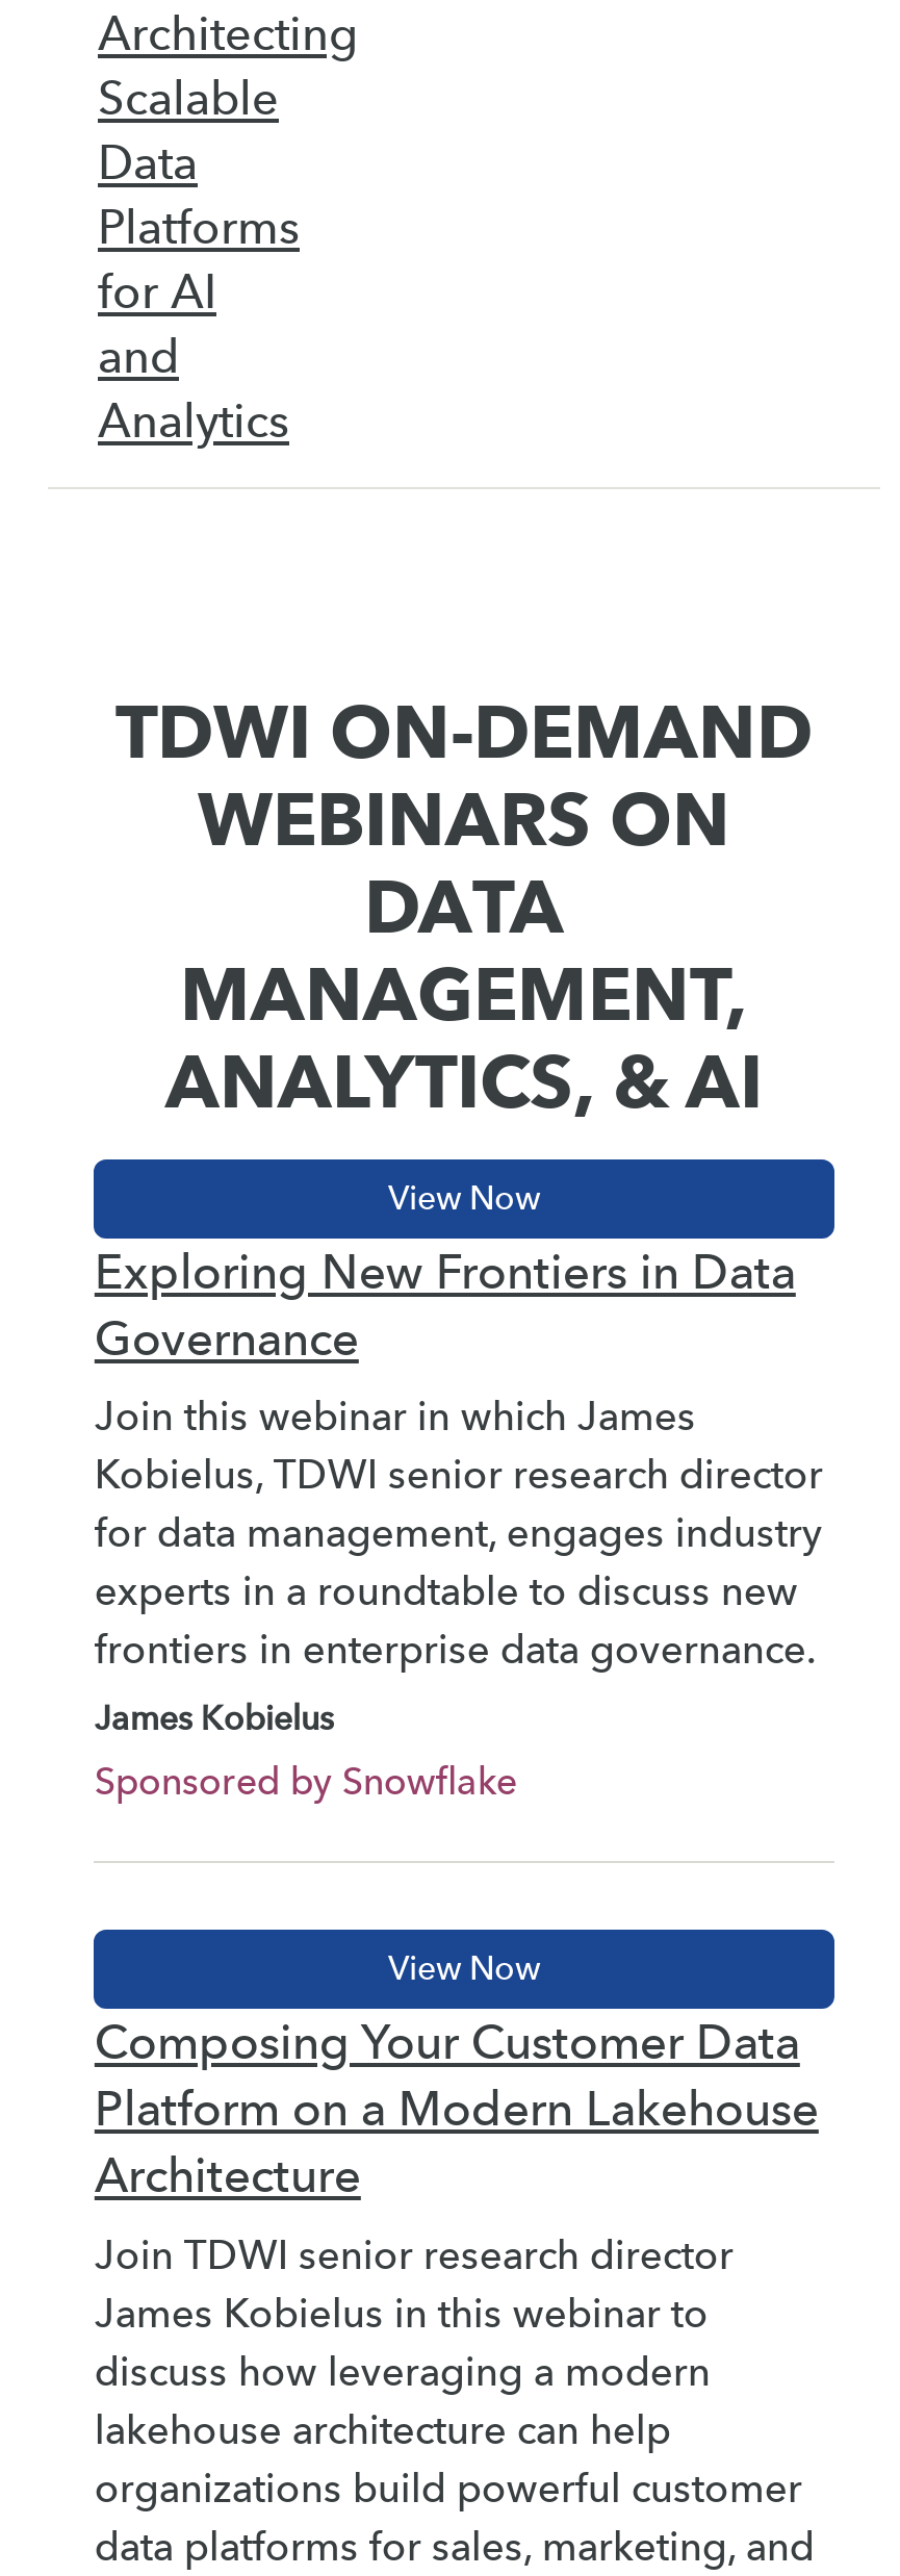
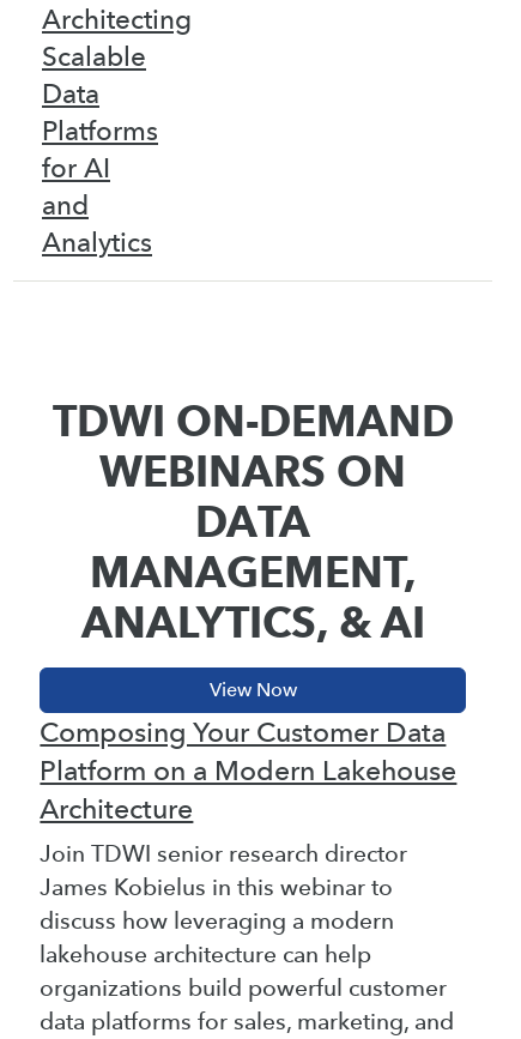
- Exploring New Frontiers in Data
- Governance
- Join this webinar in which James
- Kobielus, TDWI senior research director
- for data management, engages industry
- experts in a roundtable to discuss new
- frontiers in enterprise data governance.
- James Kobielus
- Sponsored by Snowflake
